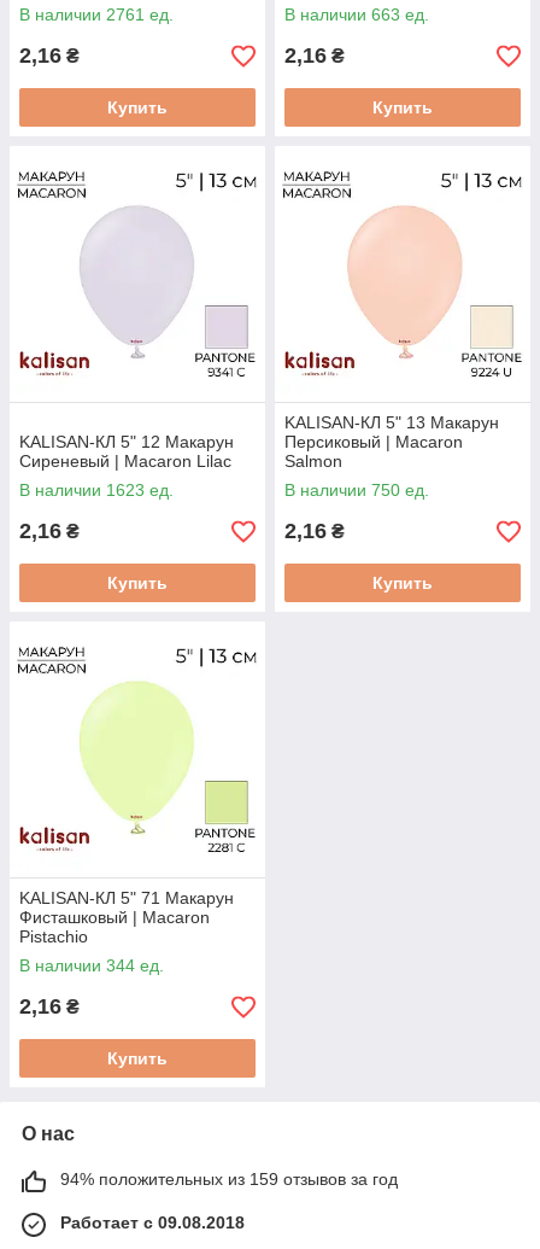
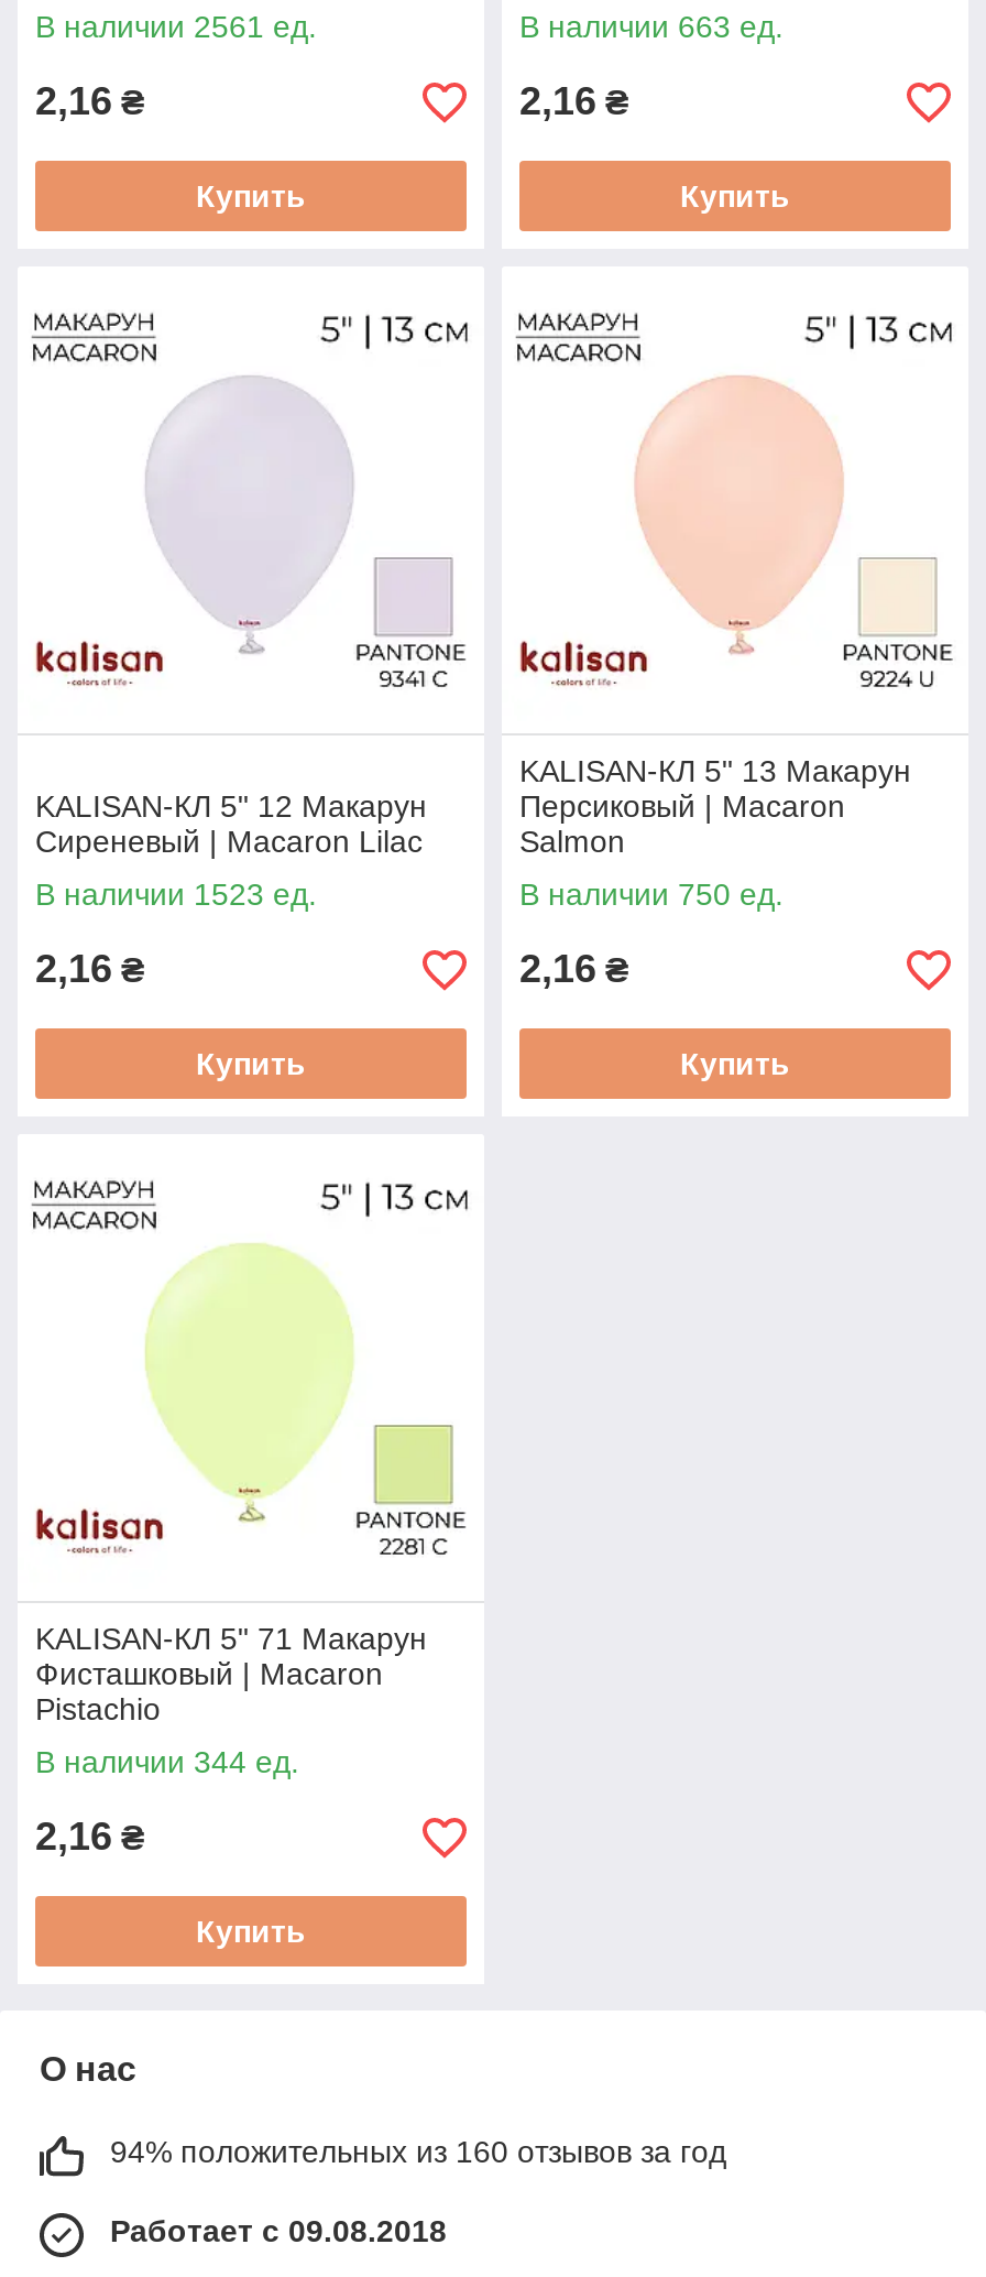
- В наличии 2761 ед.
+ В наличии 2561 ед.

- В наличии 1623 ед.
+ В наличии 1523 ед.

- 94% положительных из 159 отзывов за год
+ 94% положительных из 160 отзывов за год
